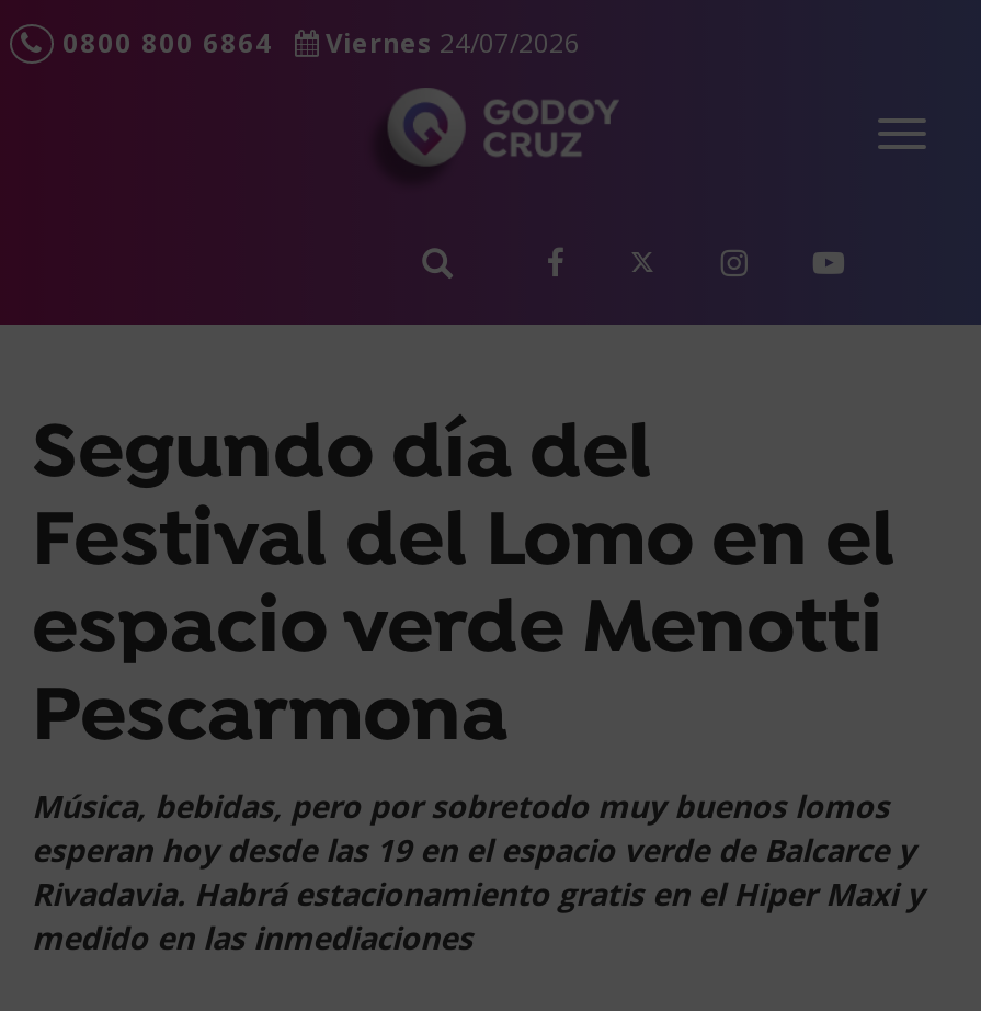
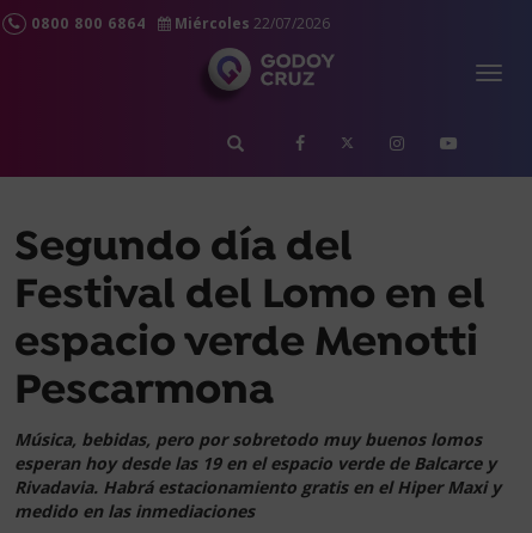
- 0800 800 6864 Viernes 24/07/2026
+ 0800 800 6864 Miércoles 22/07/2026
